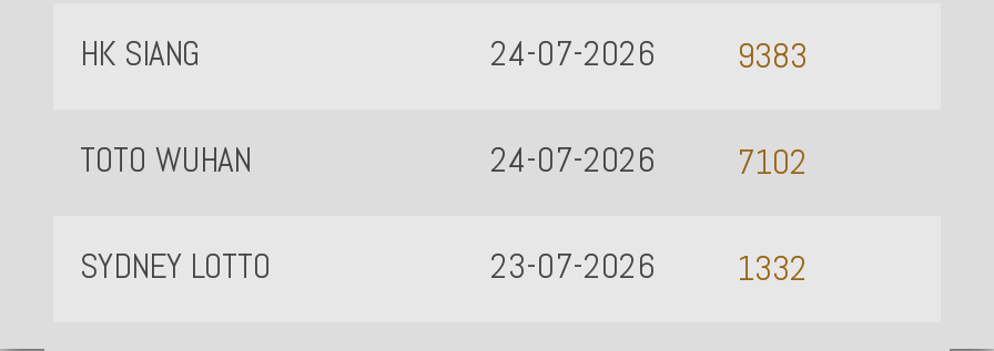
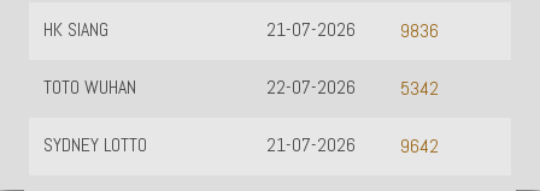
- 24-07-2026
+ 21-07-2026

- 9383
+ 9836

- 24-07-2026
+ 22-07-2026

- 7102
+ 5342

- 23-07-2026
+ 21-07-2026

- 1332
+ 9642
